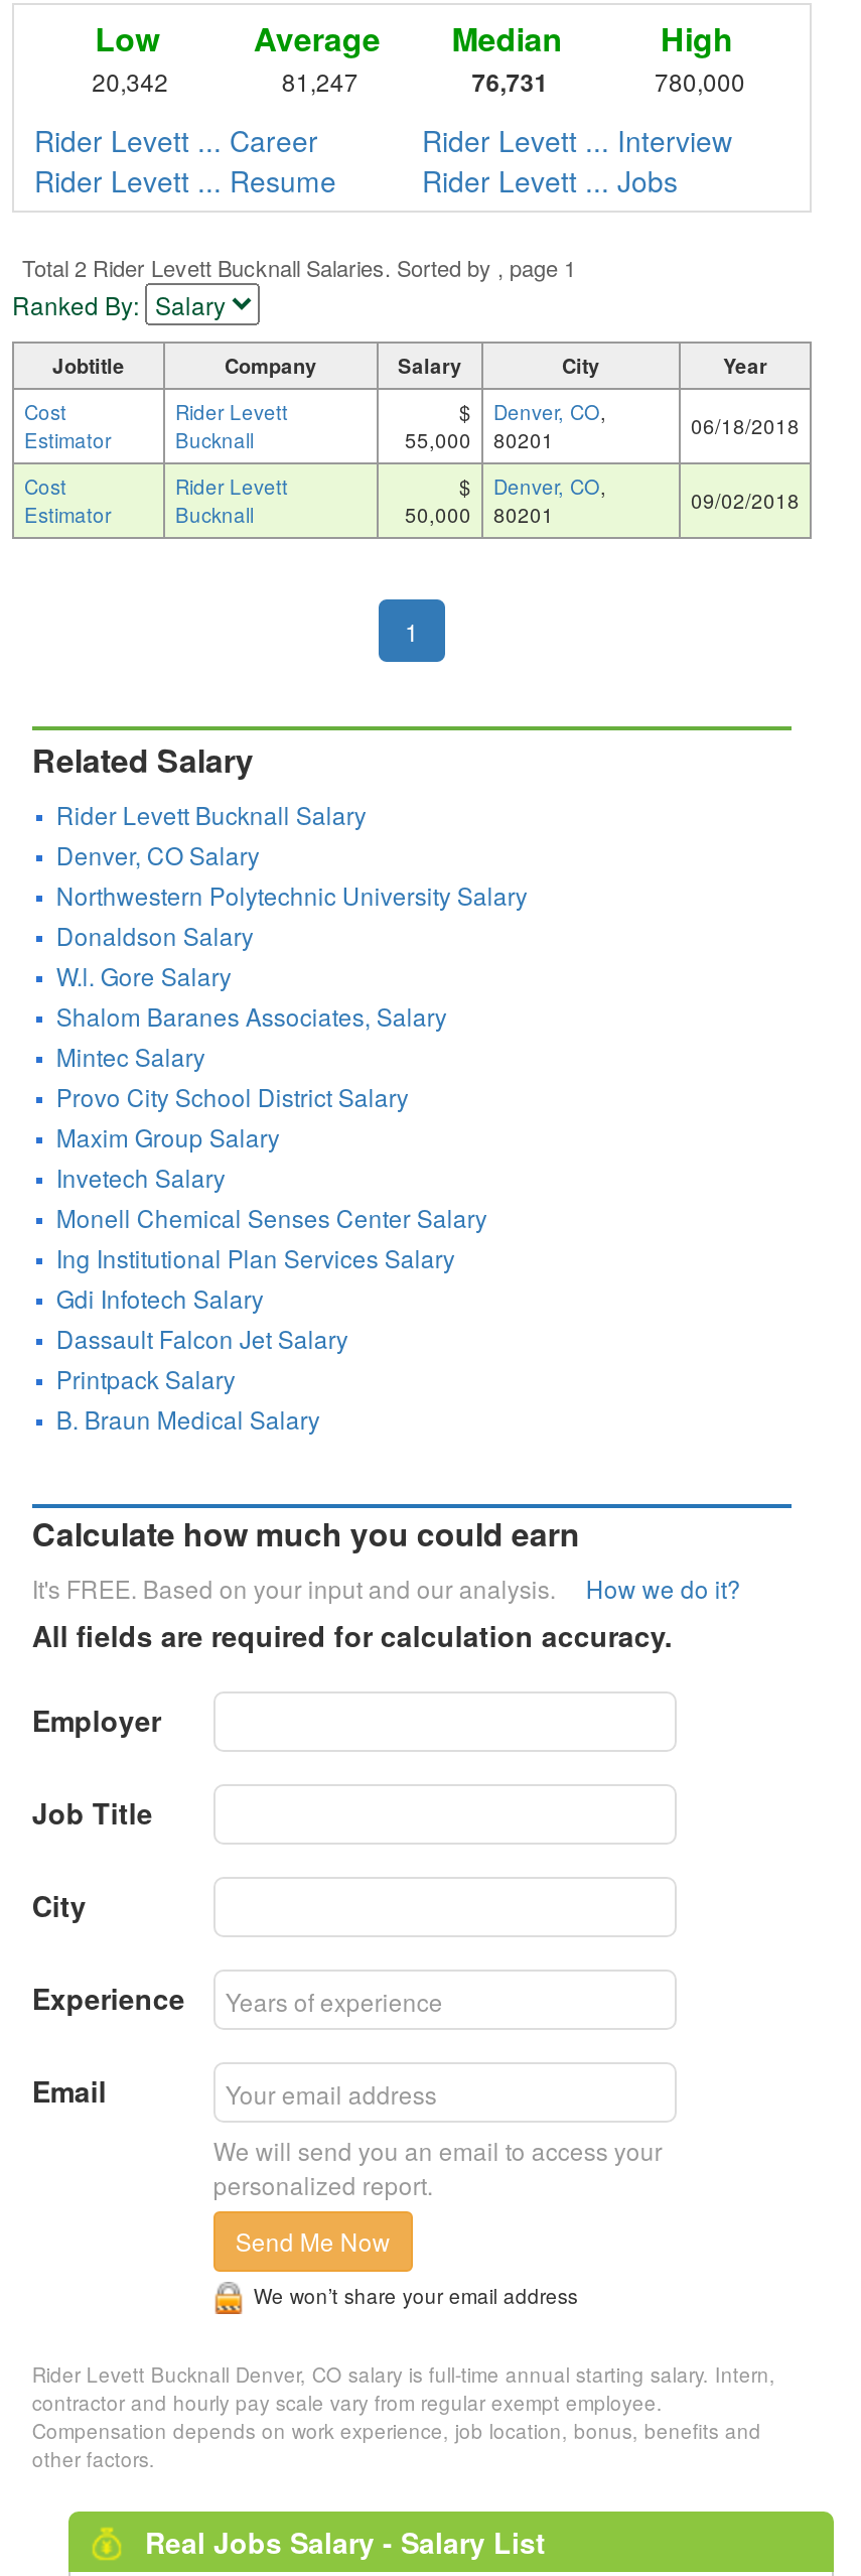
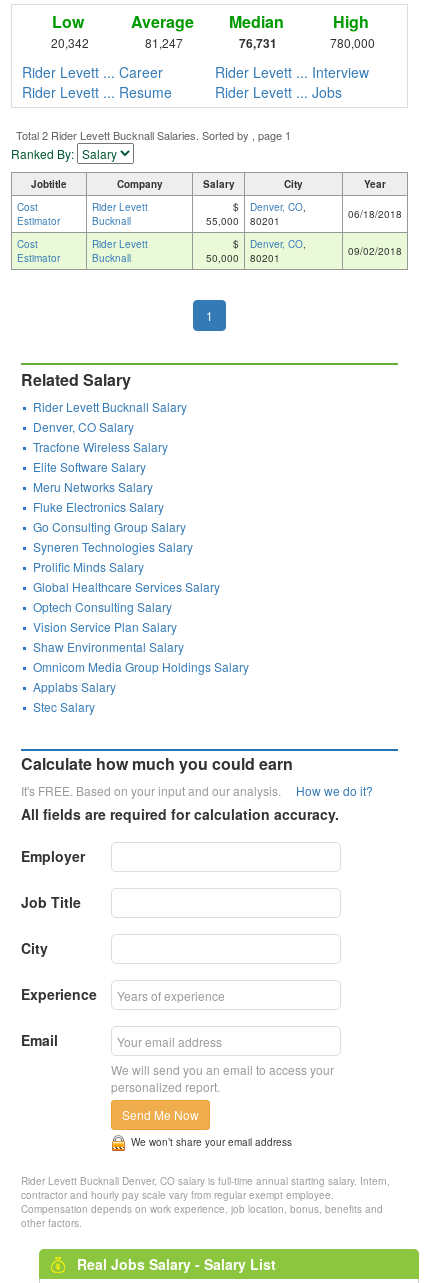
- Northwestern Polytechnic University Salary
- Donaldson Salary
- W.l. Gore Salary
- Shalom Baranes Associates, Salary
- Mintec Salary
- Provo City School District Salary
- Maxim Group Salary
- Invetech Salary
- Monell Chemical Senses Center Salary
- Ing Institutional Plan Services Salary
- Gdi Infotech Salary
- Dassault Falcon Jet Salary
- Printpack Salary
- B. Braun Medical Salary
+ Tracfone Wireless Salary
+ Elite Software Salary
+ Meru Networks Salary
+ Fluke Electronics Salary
+ Go Consulting Group Salary
+ Syneren Technologies Salary
+ Prolific Minds Salary
+ Global Healthcare Services Salary
+ Optech Consulting Salary
+ Vision Service Plan Salary
+ Shaw Environmental Salary
+ Omnicom Media Group Holdings Salary
+ Applabs Salary
+ Stec Salary
